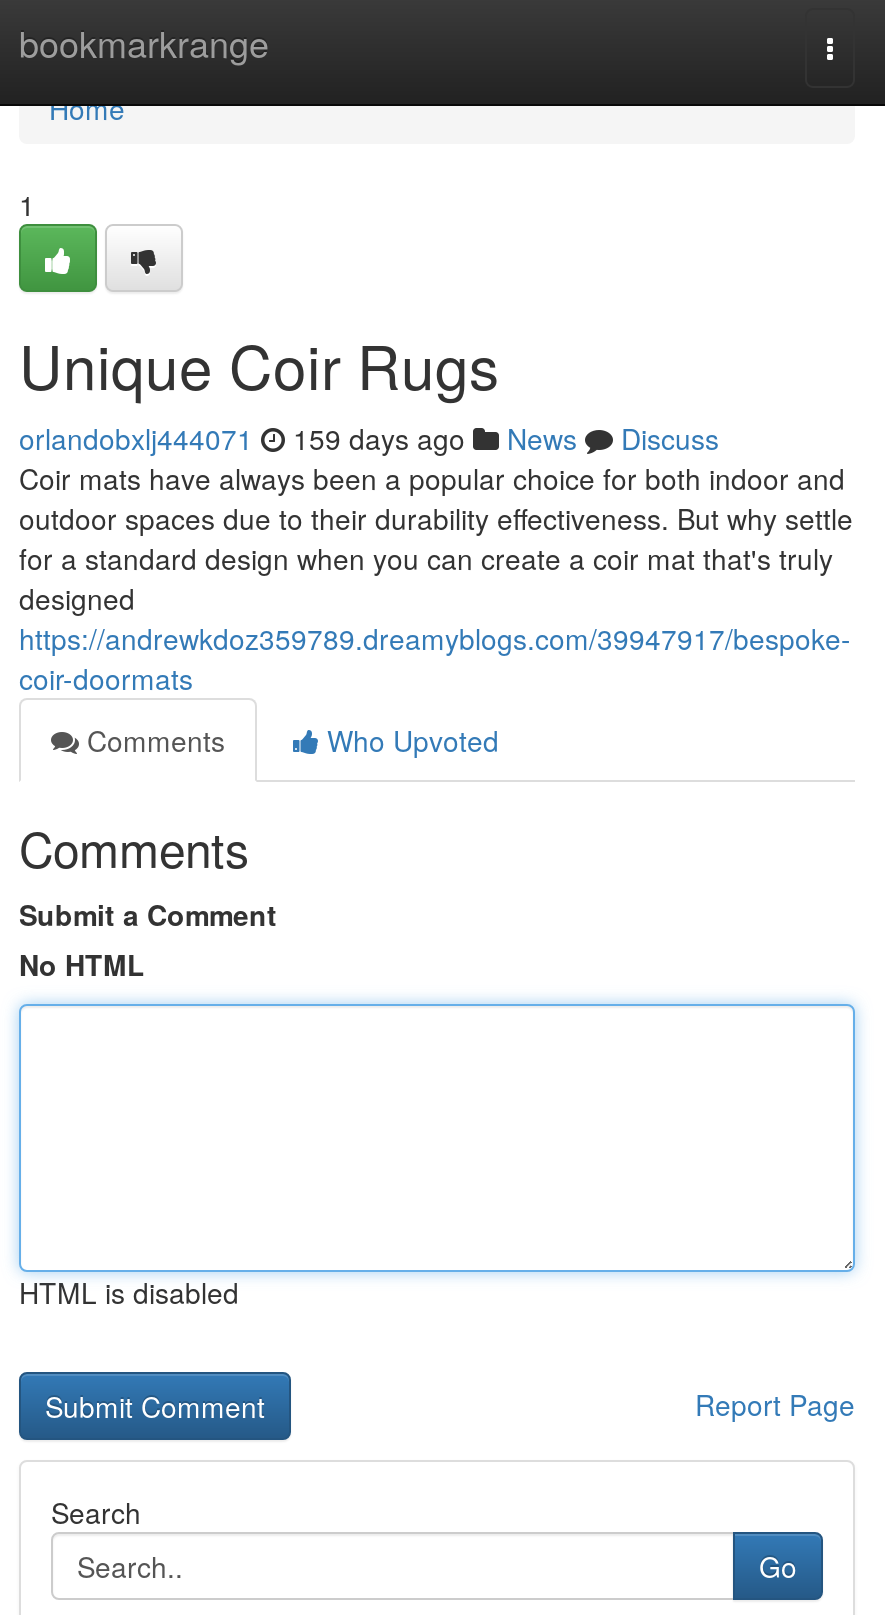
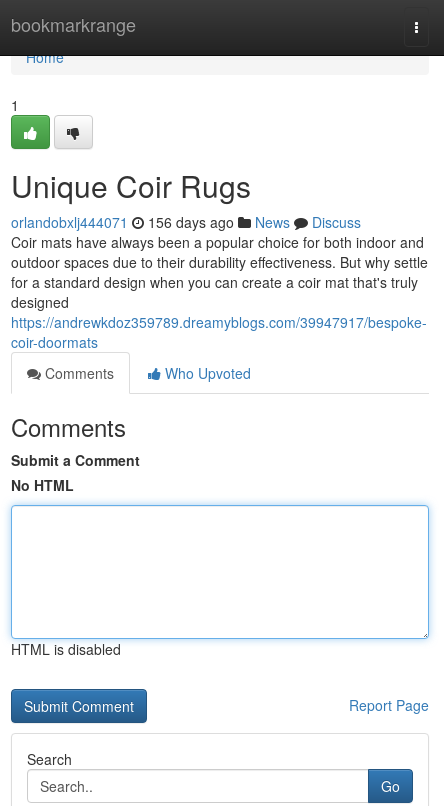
- orlandobxlj444071 159 days ago News Discuss
+ orlandobxlj444071 156 days ago News Discuss
